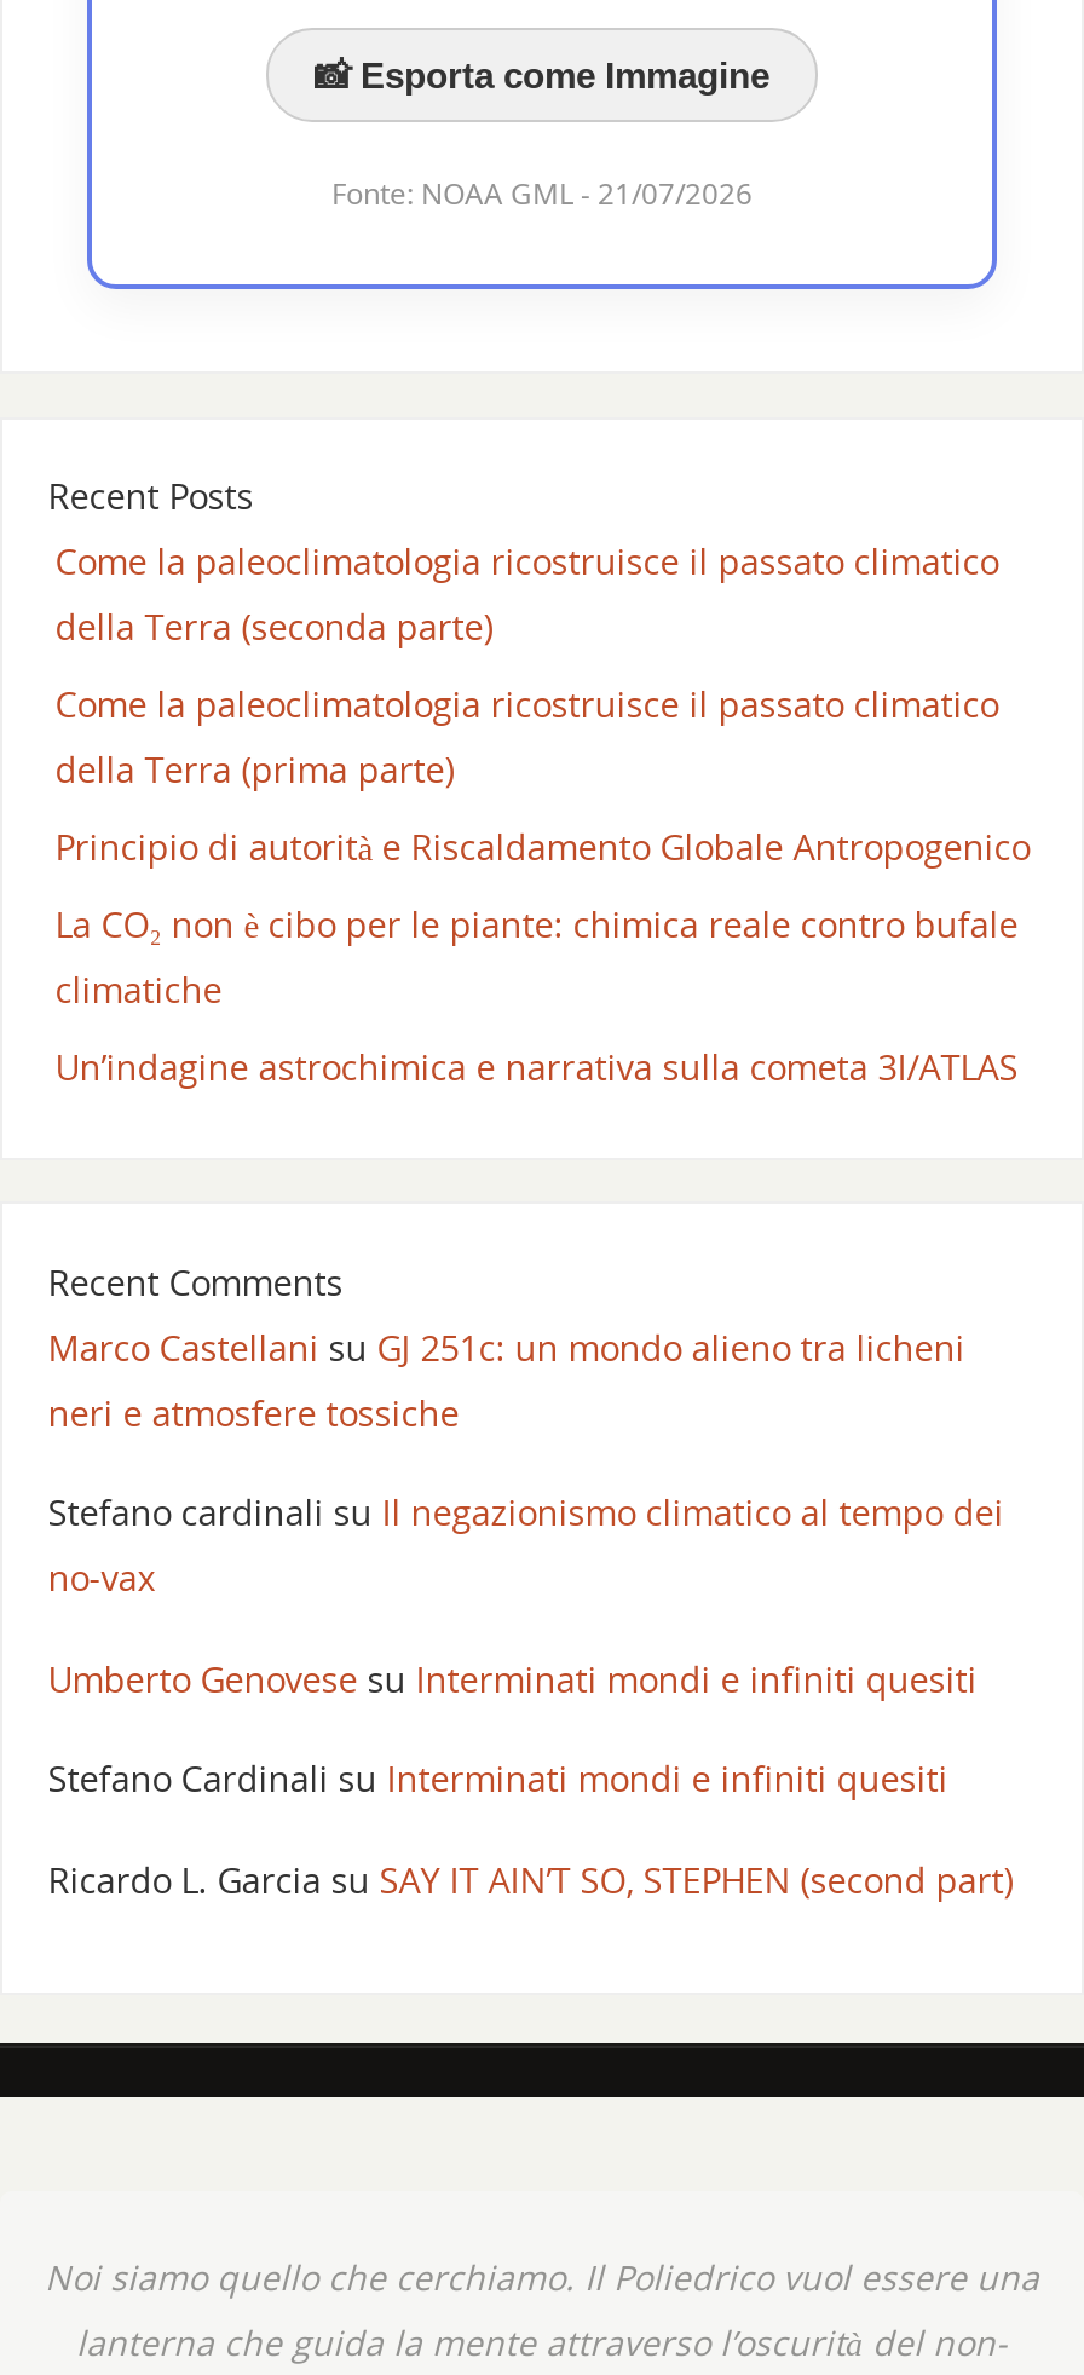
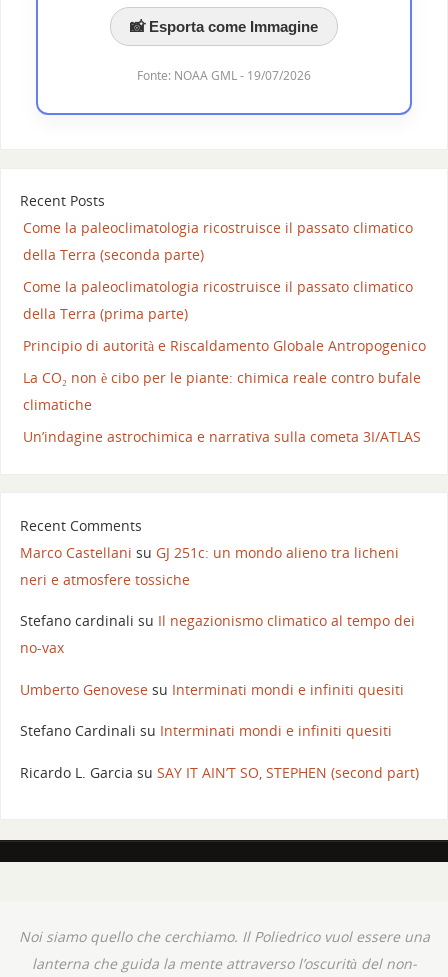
- Fonte: NOAA GML - 21/07/2026
+ Fonte: NOAA GML - 19/07/2026
